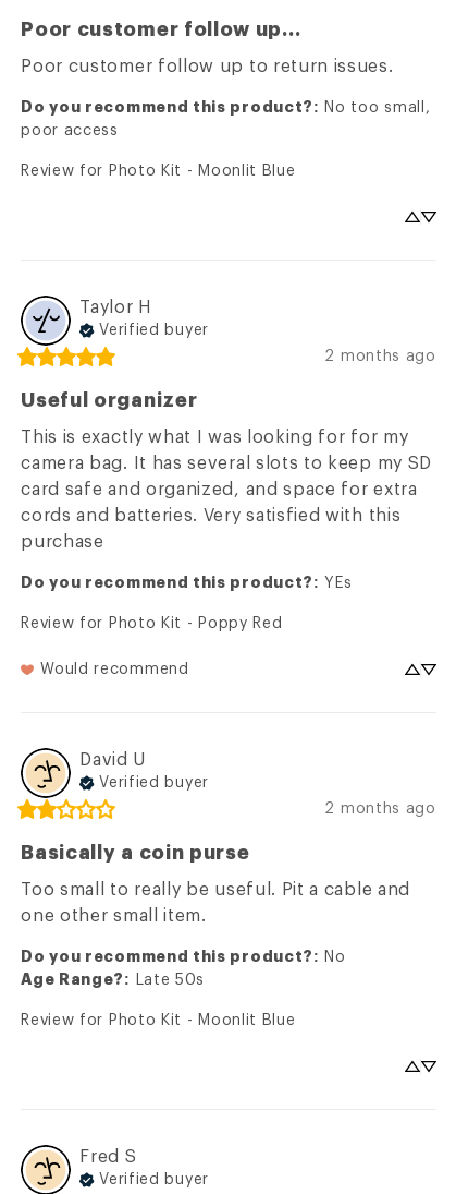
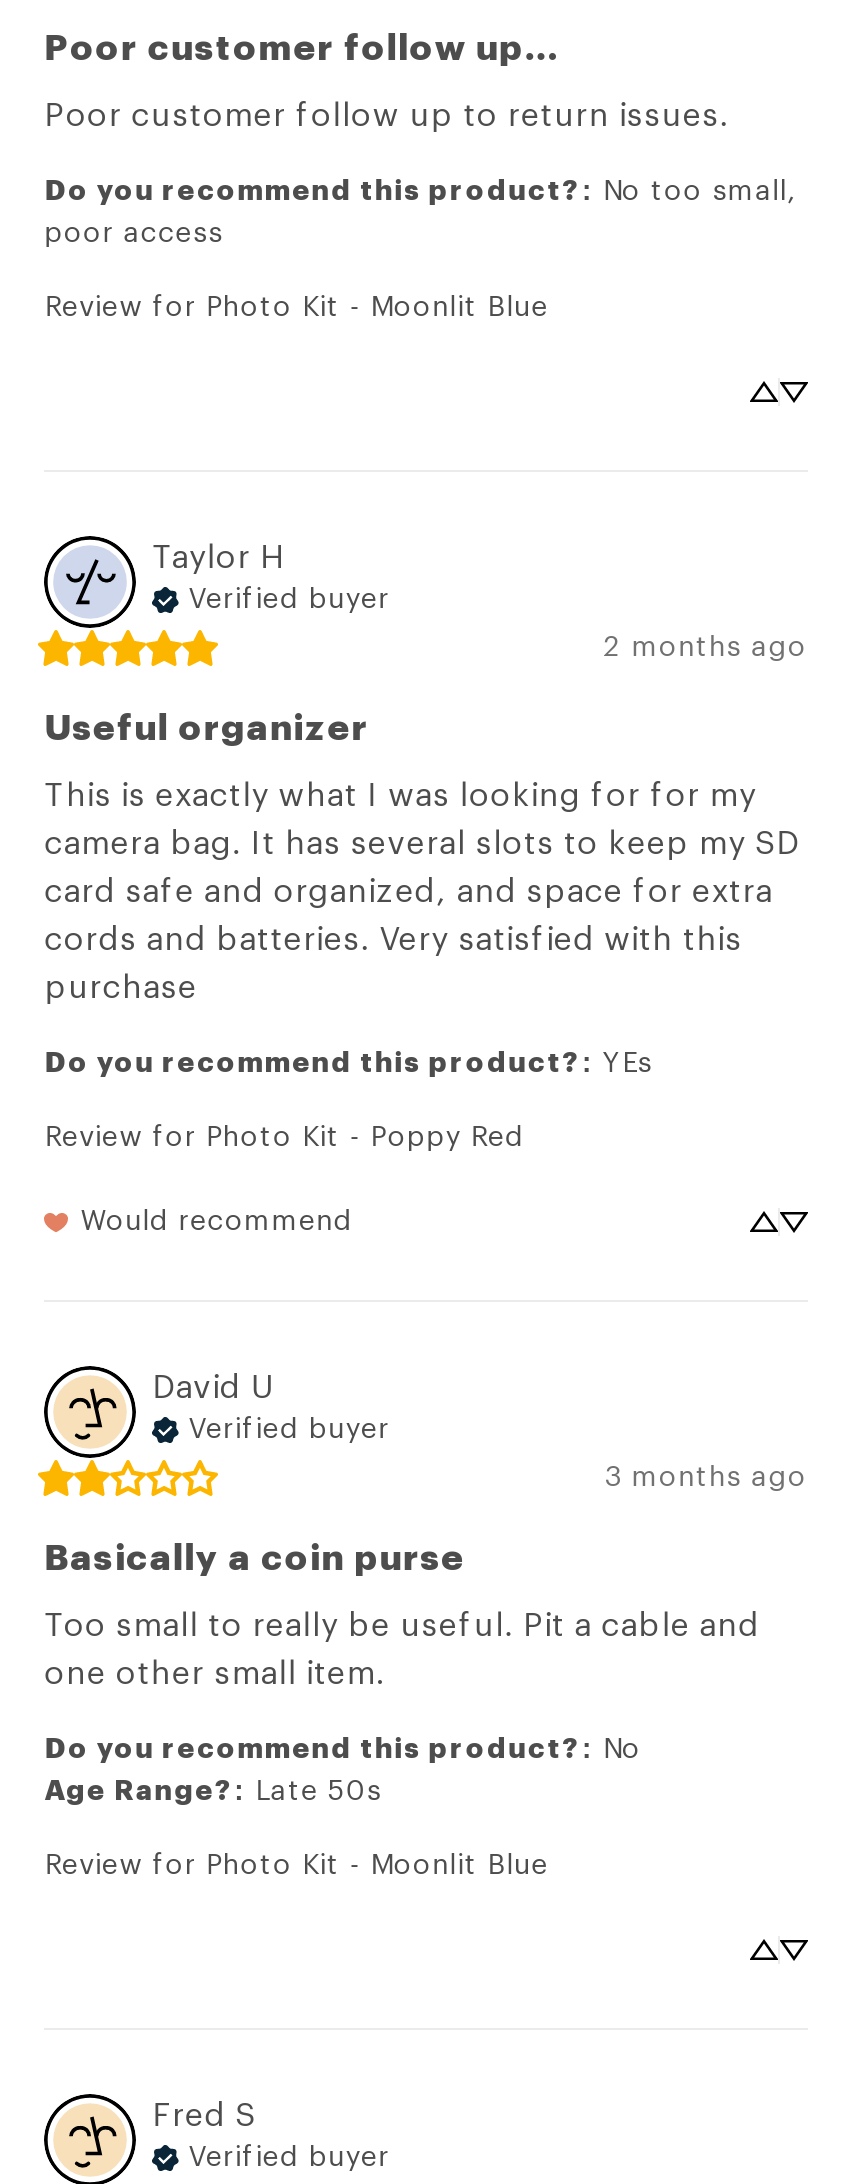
- 2 months ago
+ 3 months ago
